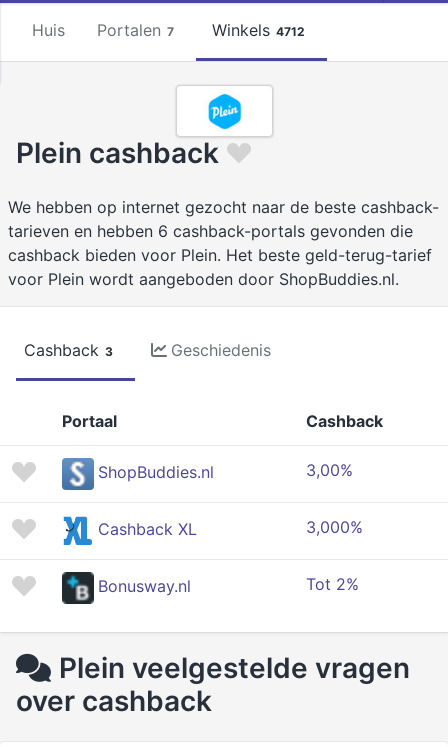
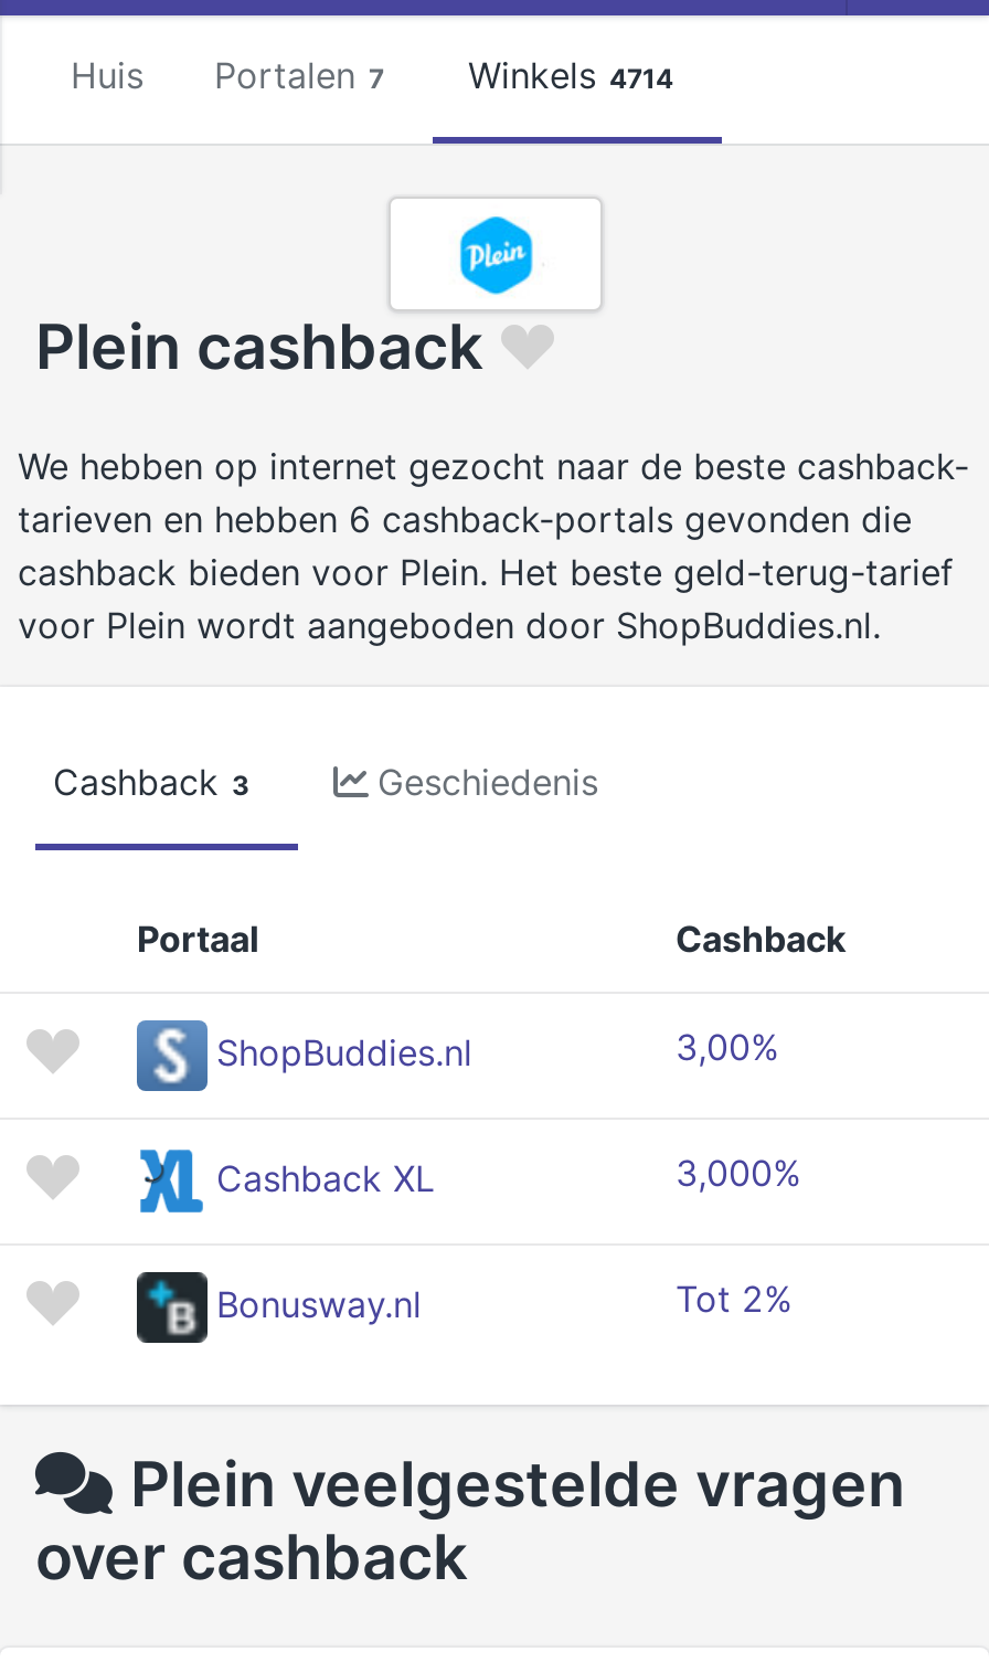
- Huis Portalen 7 Winkels 4712
+ Huis Portalen 7 Winkels 4714
